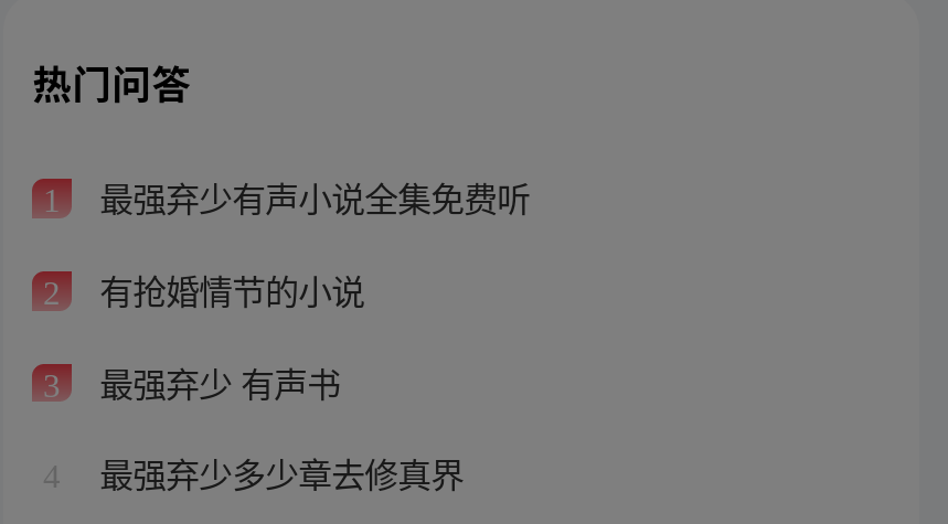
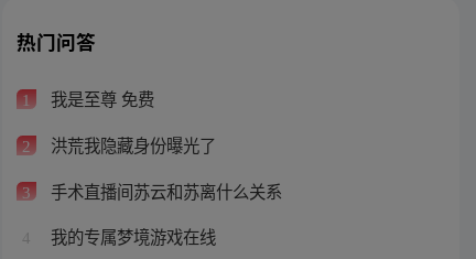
- 最强弃少有声小说全集免费听
+ 我是至尊 免费

- 有抢婚情节的小说
+ 洪荒我隐藏身份曝光了

- 最强弃少 有声书
+ 手术直播间苏云和苏离什么关系

- 最强弃少多少章去修真界
+ 我的专属梦境游戏在线
